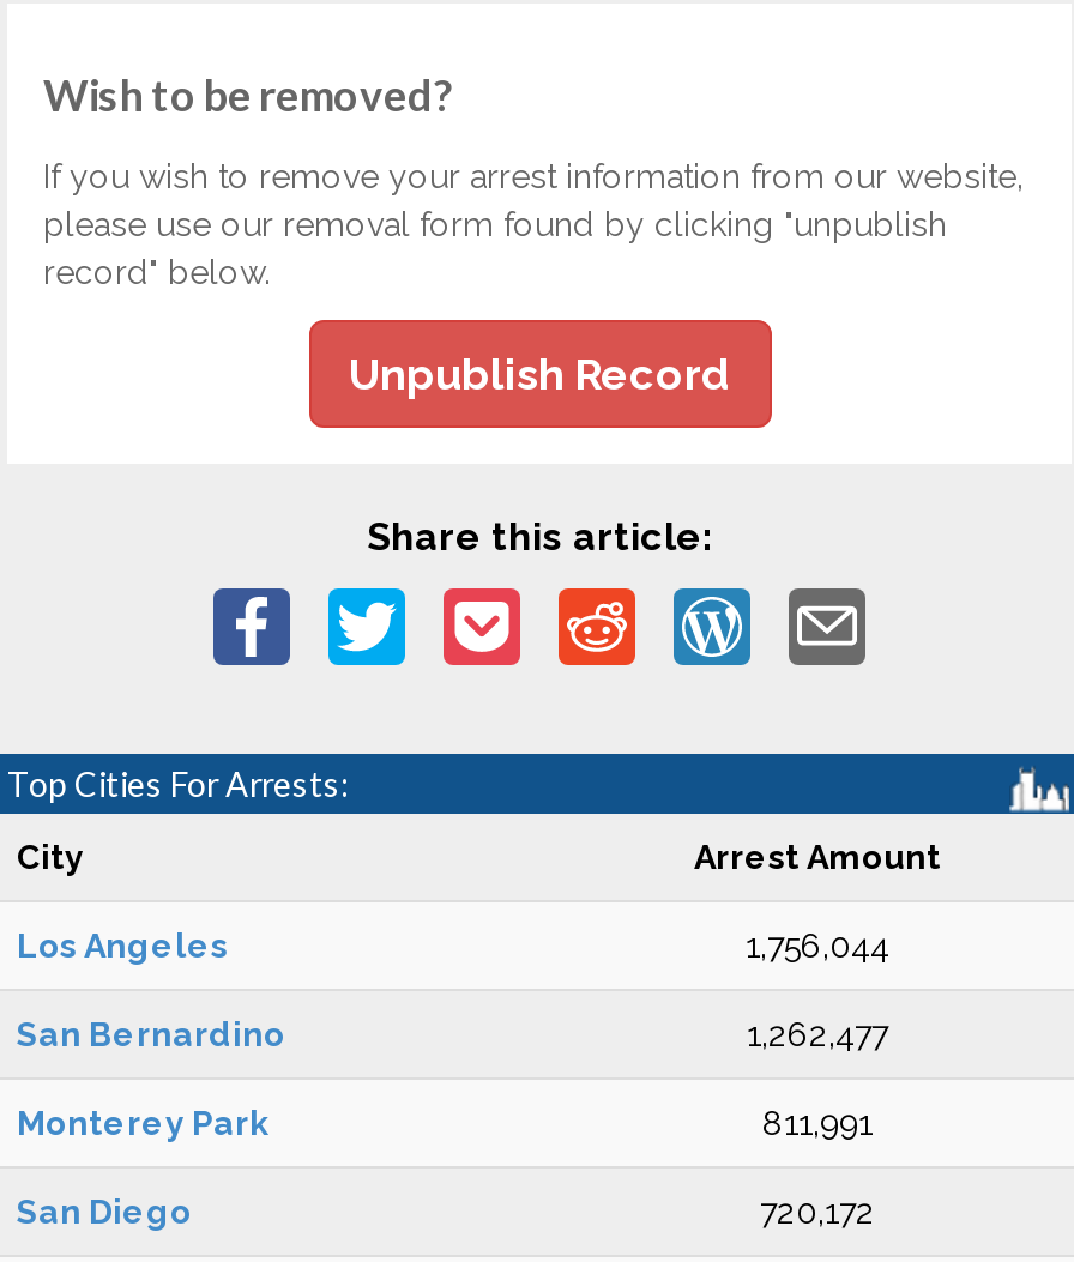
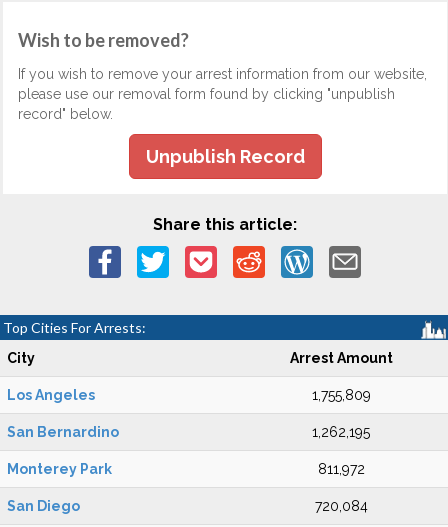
- 1,756,044
+ 1,755,809

- 1,262,477
+ 1,262,195

- 811,991
+ 811,972

- 720,172
+ 720,084
